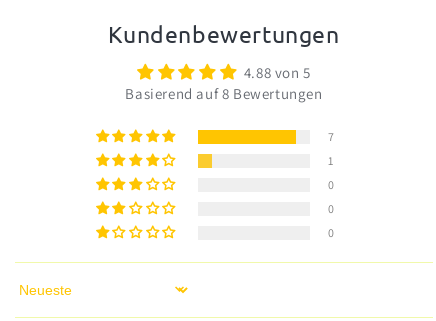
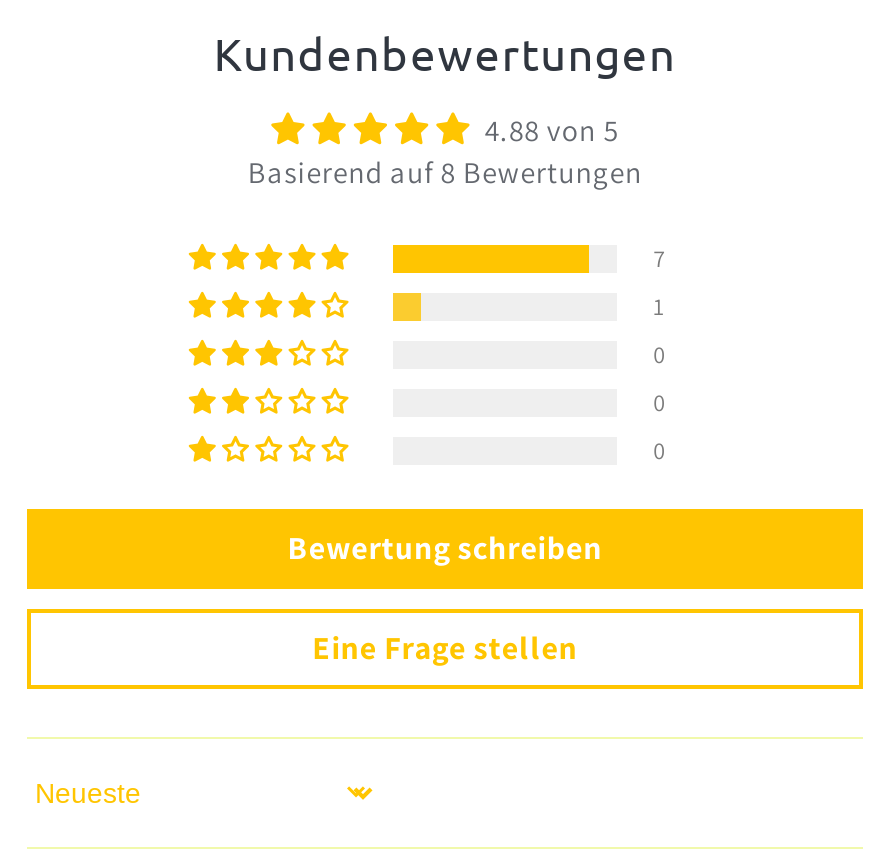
+ Bewertung schreiben
+ Eine Frage stellen
